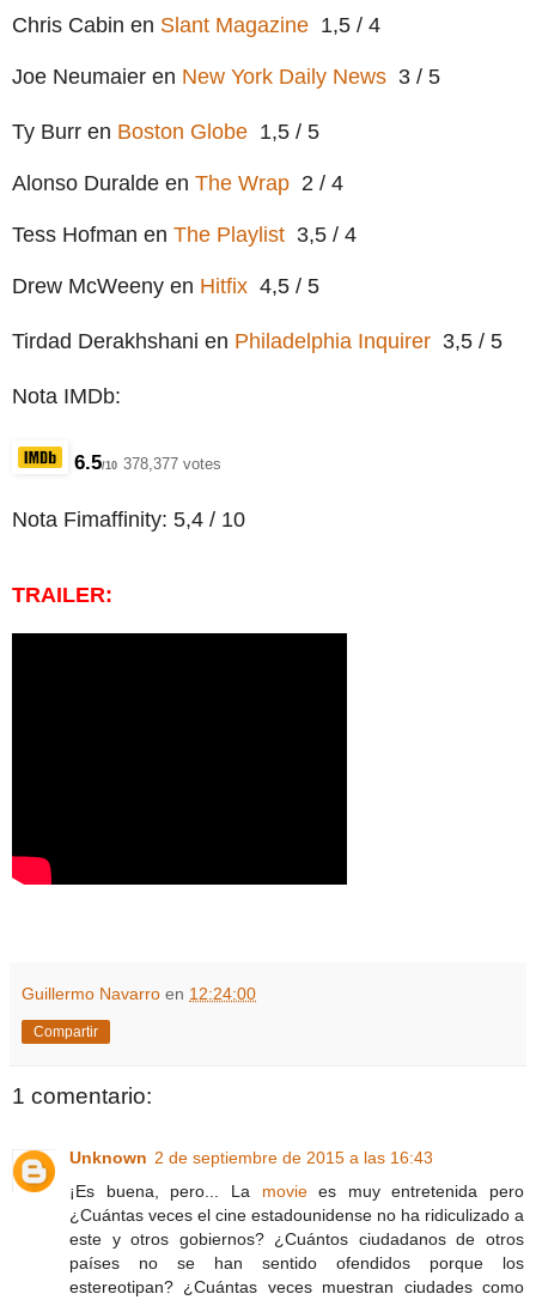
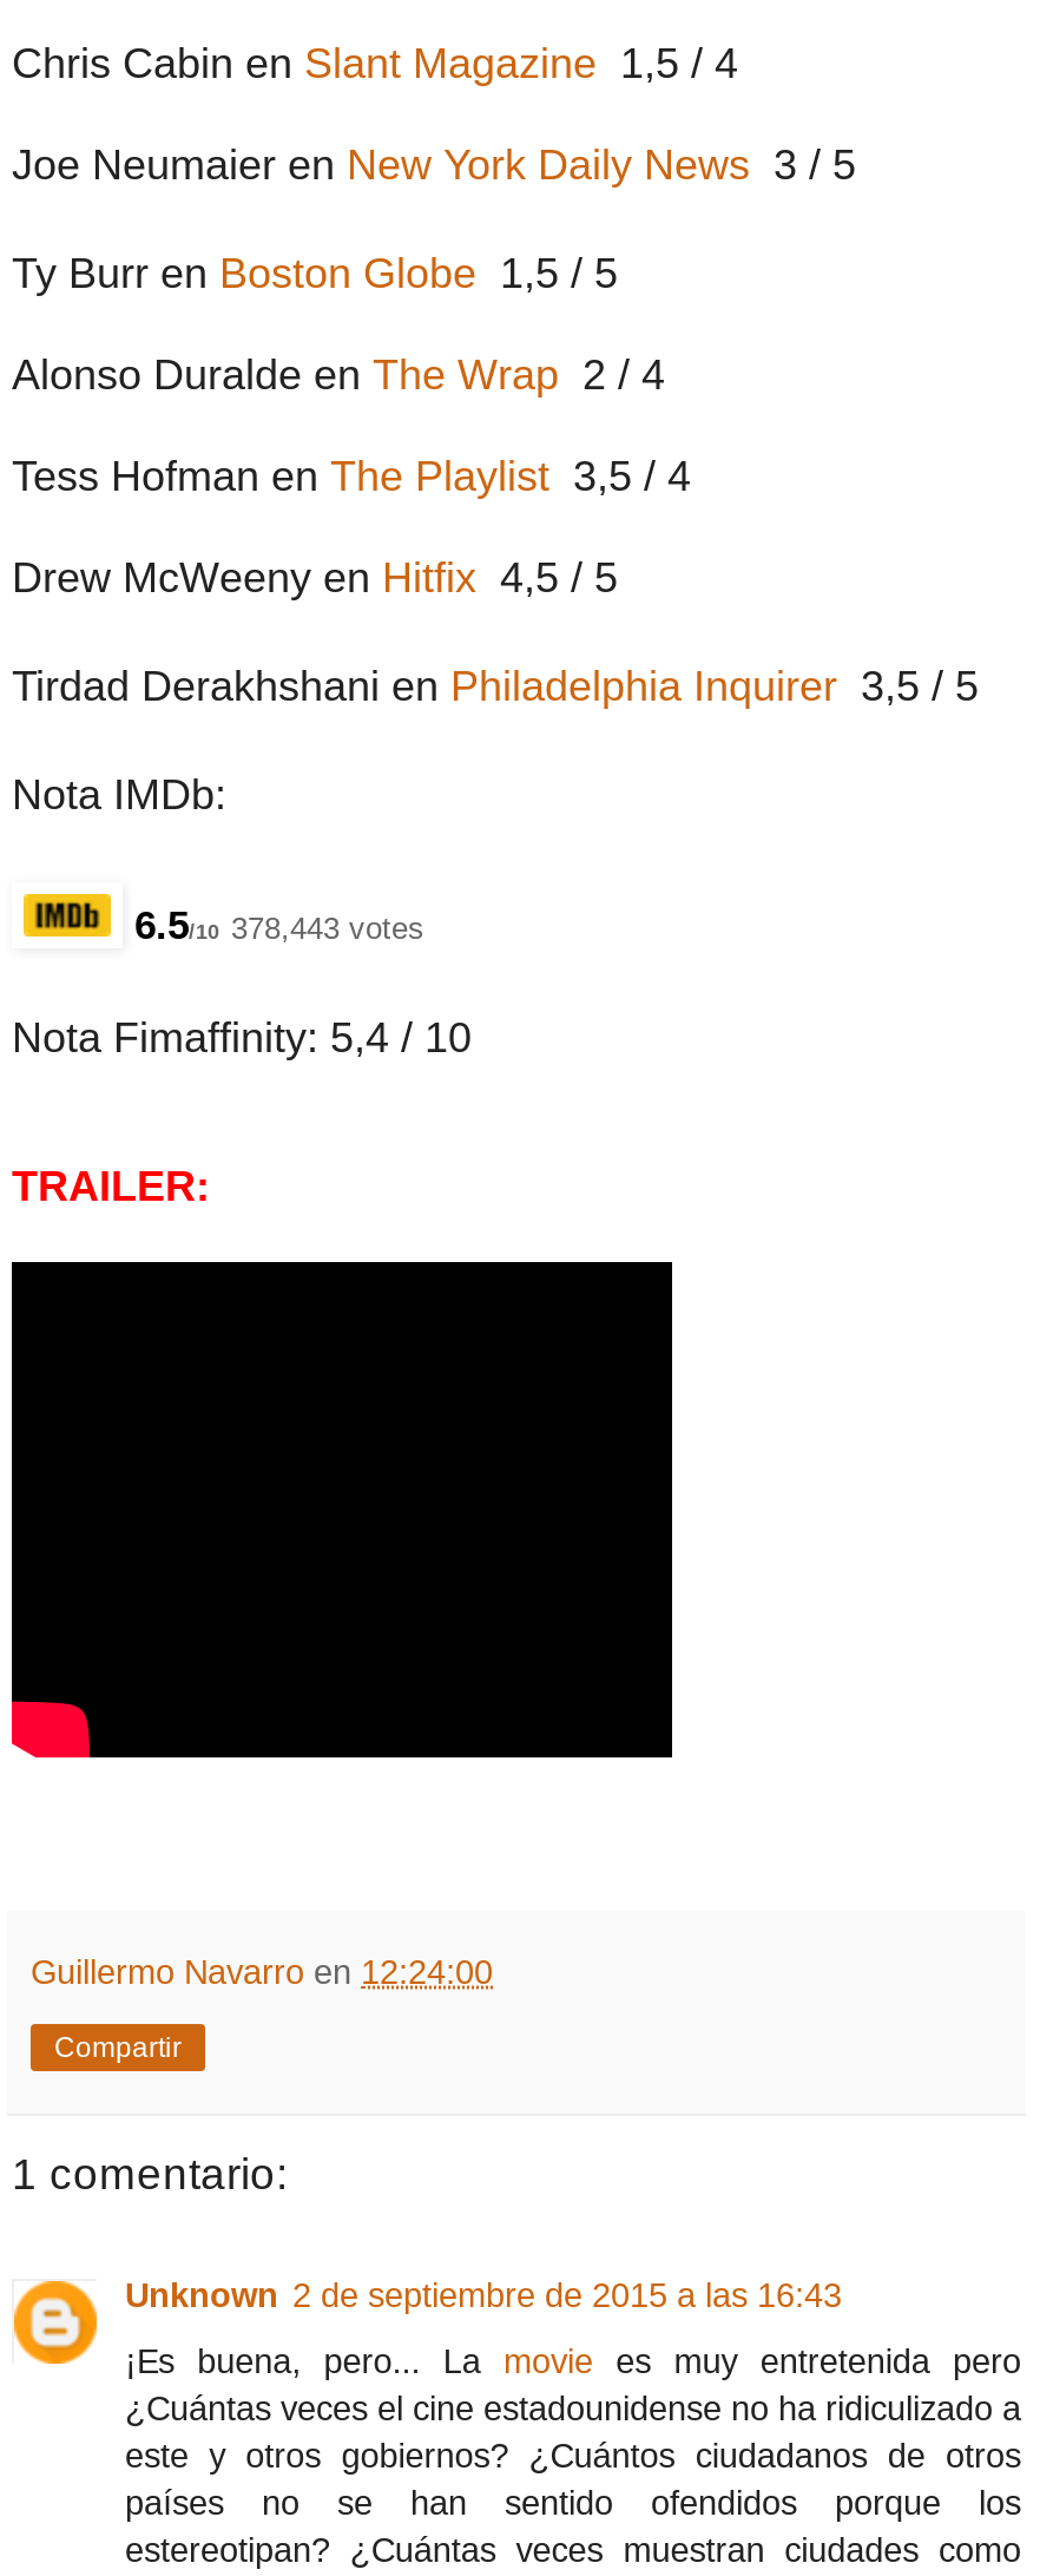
- 6.5/10 378,377 votes
+ 6.5/10 378,443 votes
